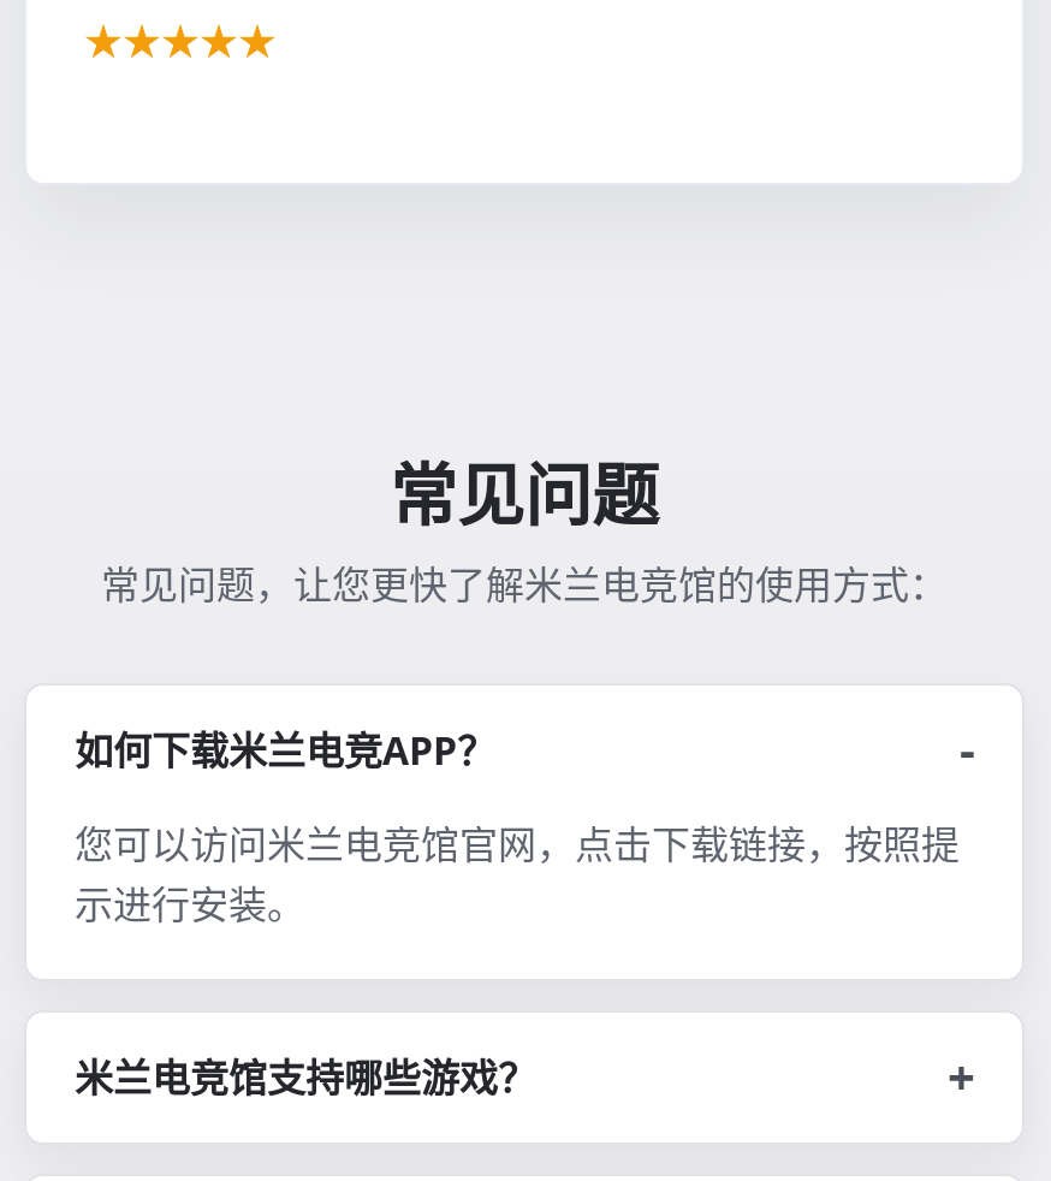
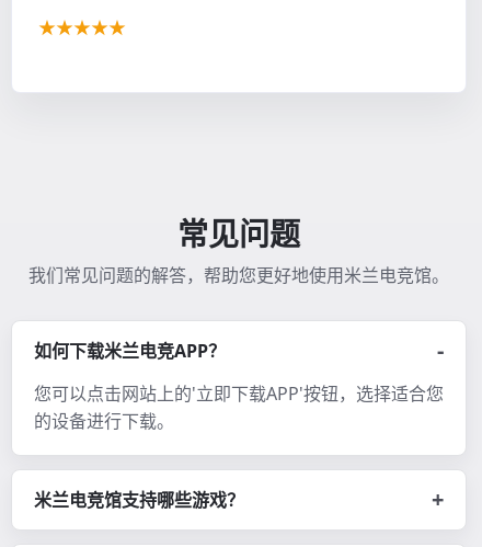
- 常见问题，让您更快了解米兰电竞馆的使用方式：
+ 我们常见问题的解答，帮助您更好地使用米兰电竞馆。

- 您可以访问米兰电竞馆官网，点击下载链接，按照提
- 示进行安装。
+ 您可以点击网站上的'立即下载APP'按钮，选择适合您
+ 的设备进行下载。
